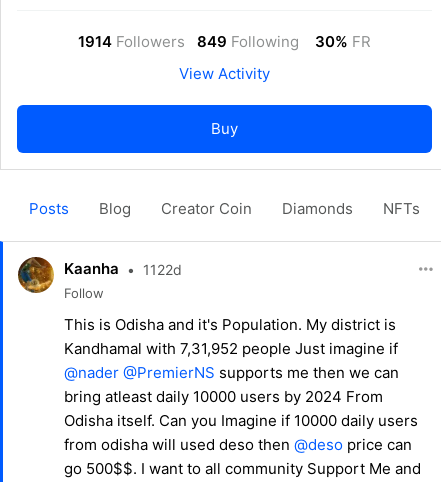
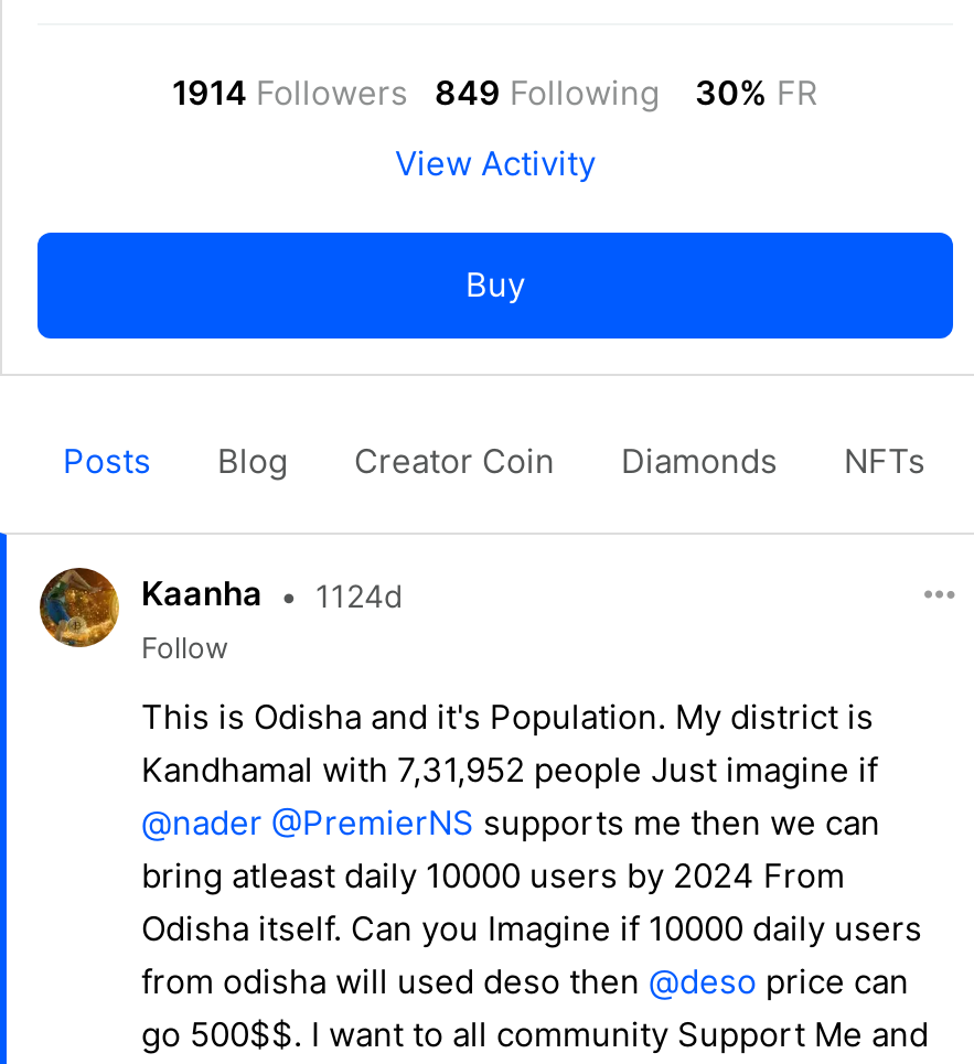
- Kaanha • 1122d
+ Kaanha • 1124d
